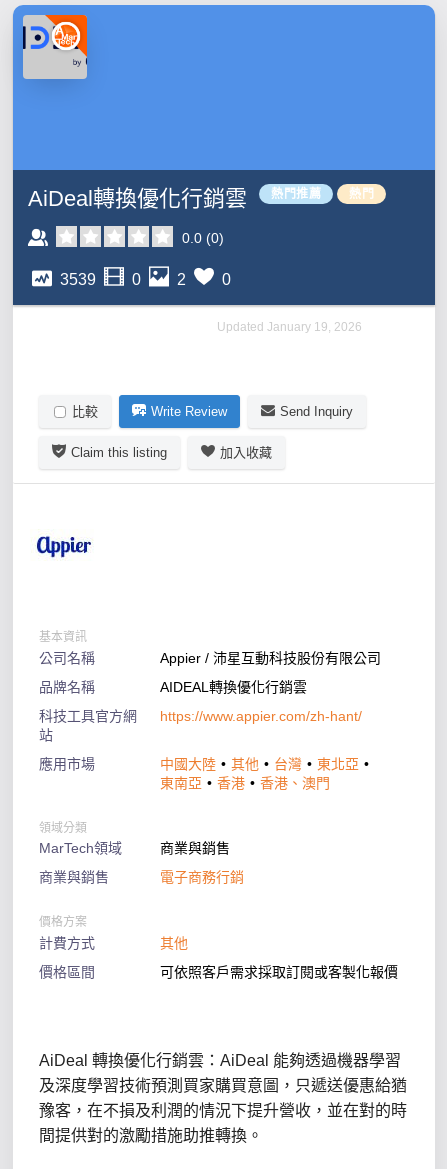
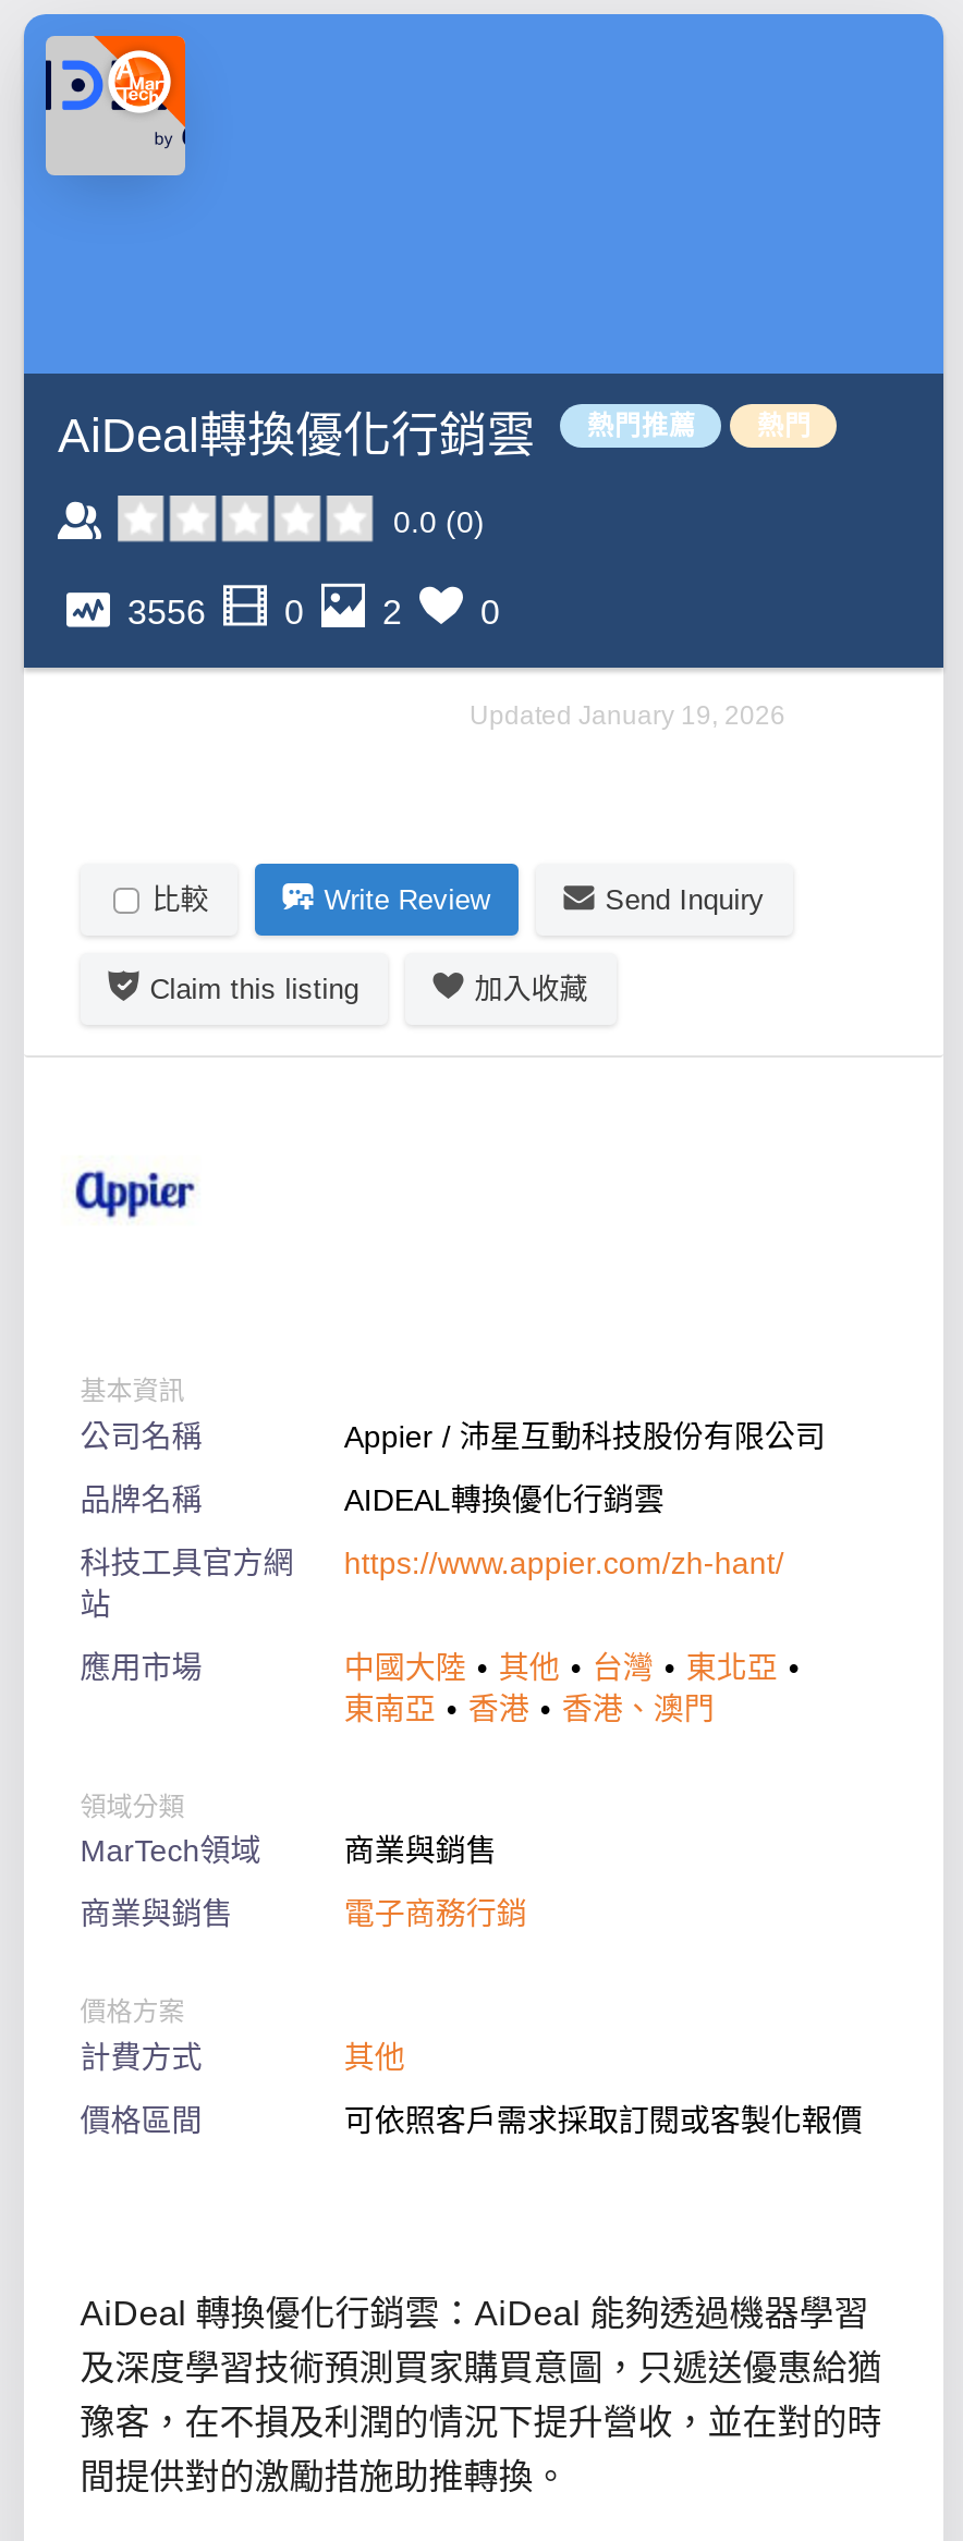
- 3539
+ 3556
